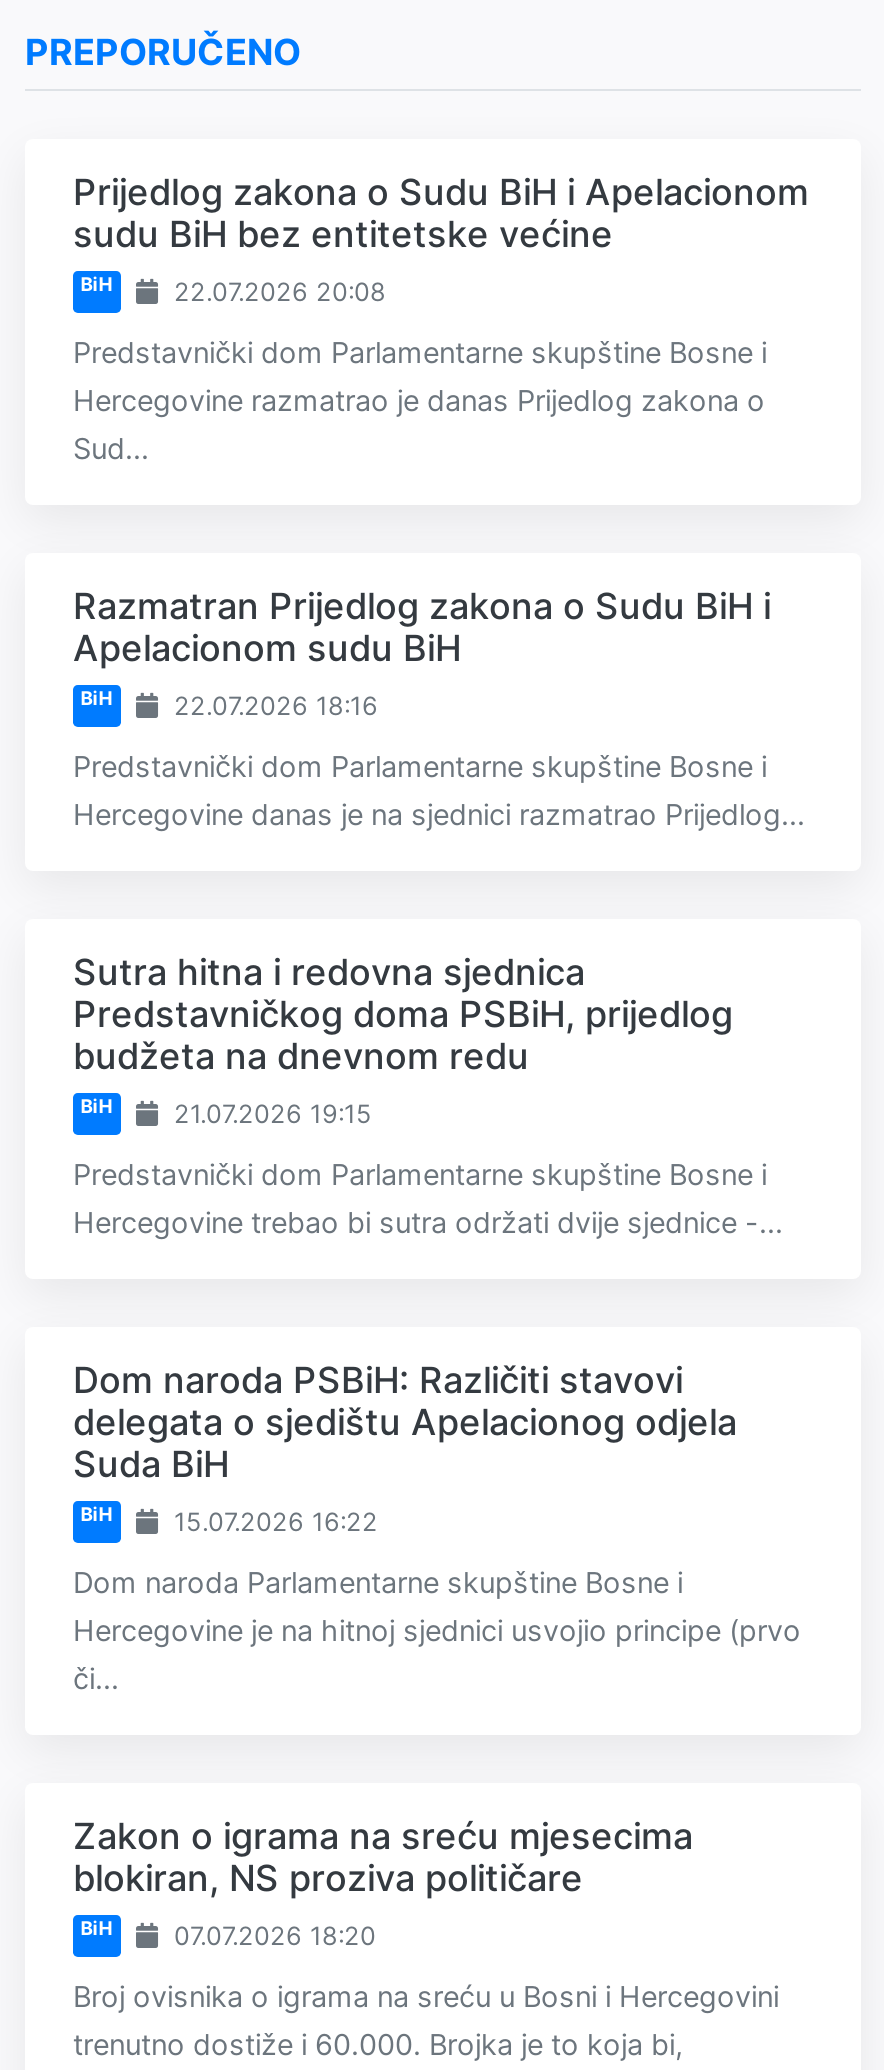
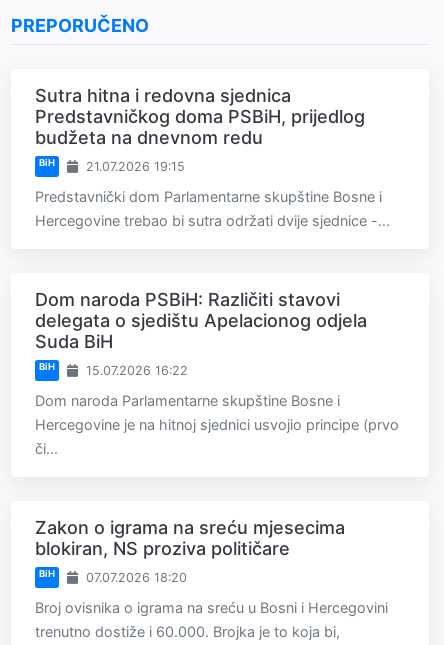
- Prijedlog zakona o Sudu BiH i Apelacionom
- sudu BiH bez entitetske većine
- BiH
- 22.07.2026 20:08
- Predstavnički dom Parlamentarne skupštine Bosne i
- Hercegovine razmatrao je danas Prijedlog zakona o
- Sud...

- Razmatran Prijedlog zakona o Sudu BiH i
- Apelacionom sudu BiH
- BiH
- 22.07.2026 18:16
- Predstavnički dom Parlamentarne skupštine Bosne i
- Hercegovine danas je na sjednici razmatrao Prijedlog...
